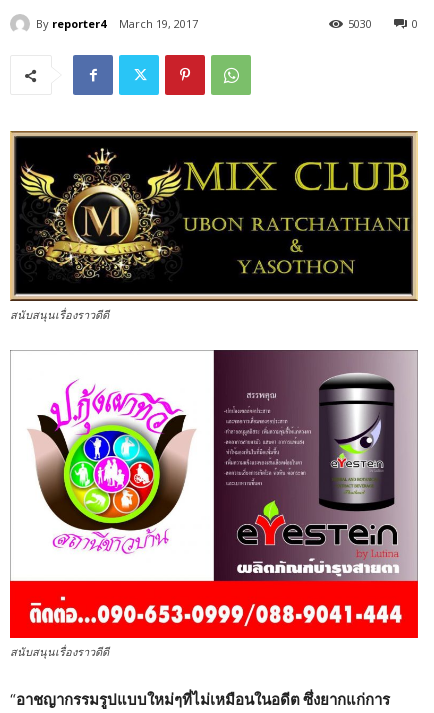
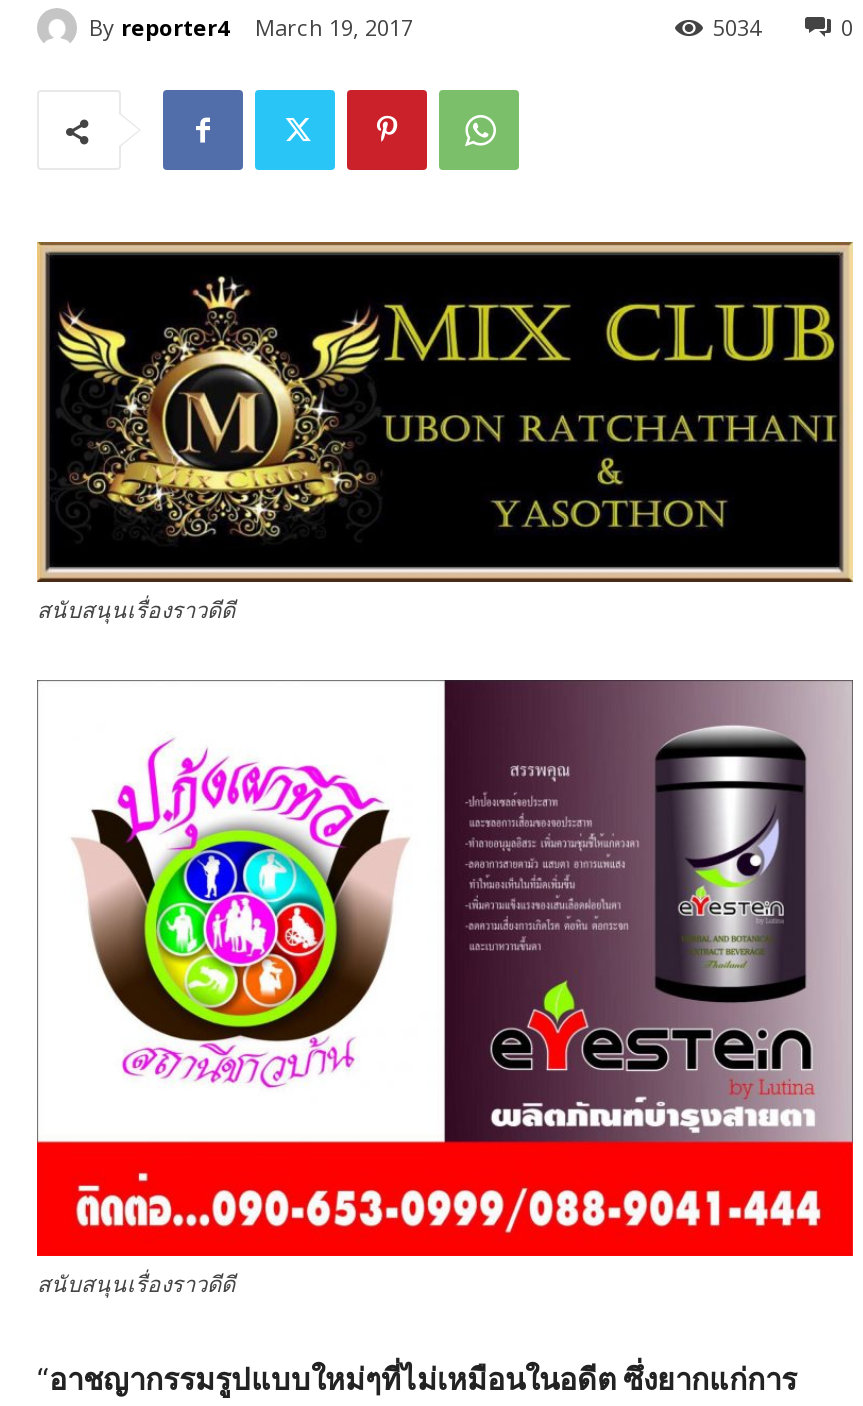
- 5030
+ 5034
